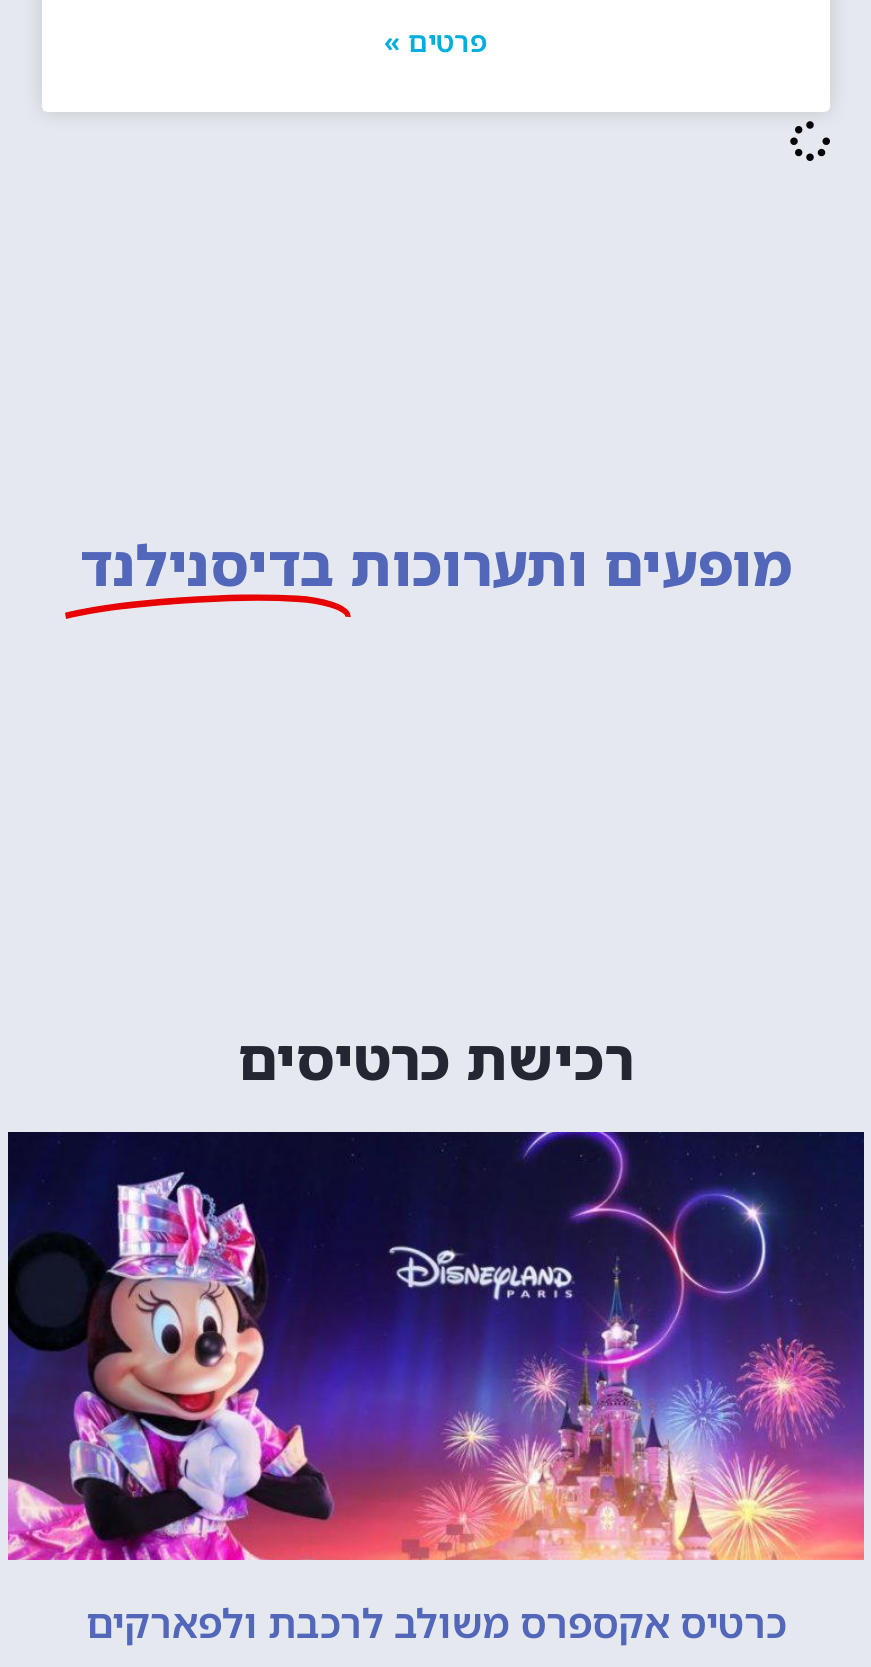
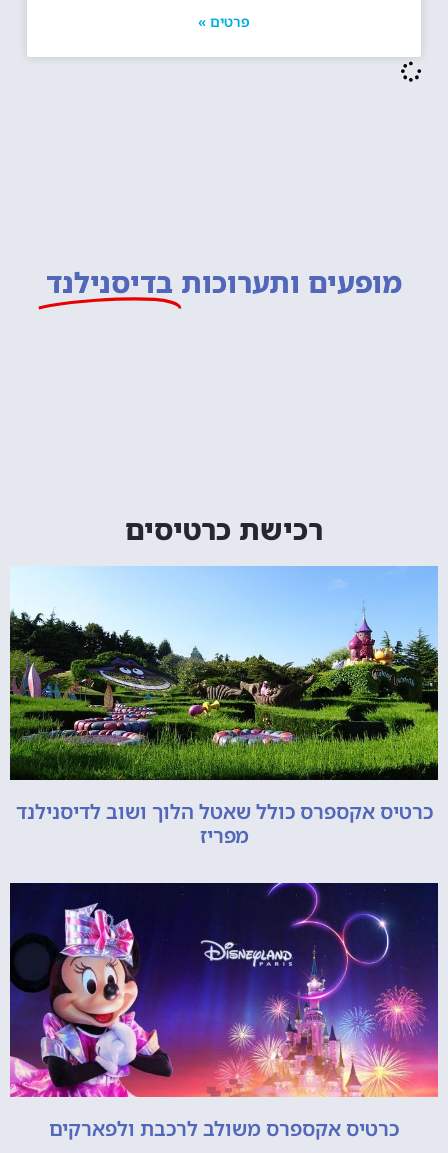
+ [image]
+ כרטיס אקספרס כולל שאטל הלוך ושוב לדיסנילנד
+ מפריז
